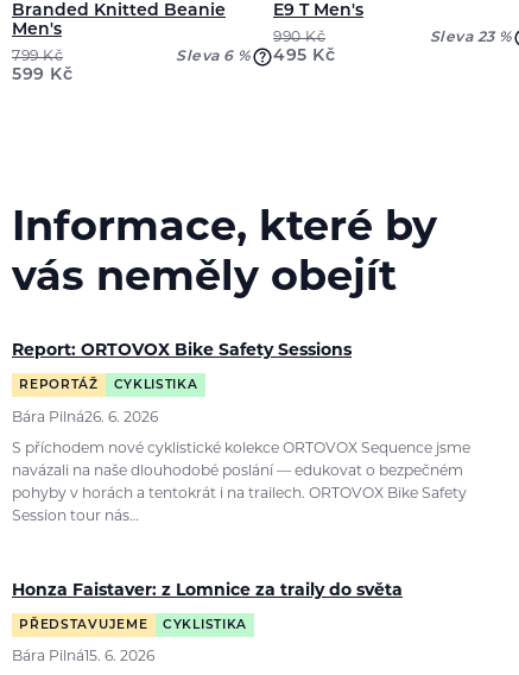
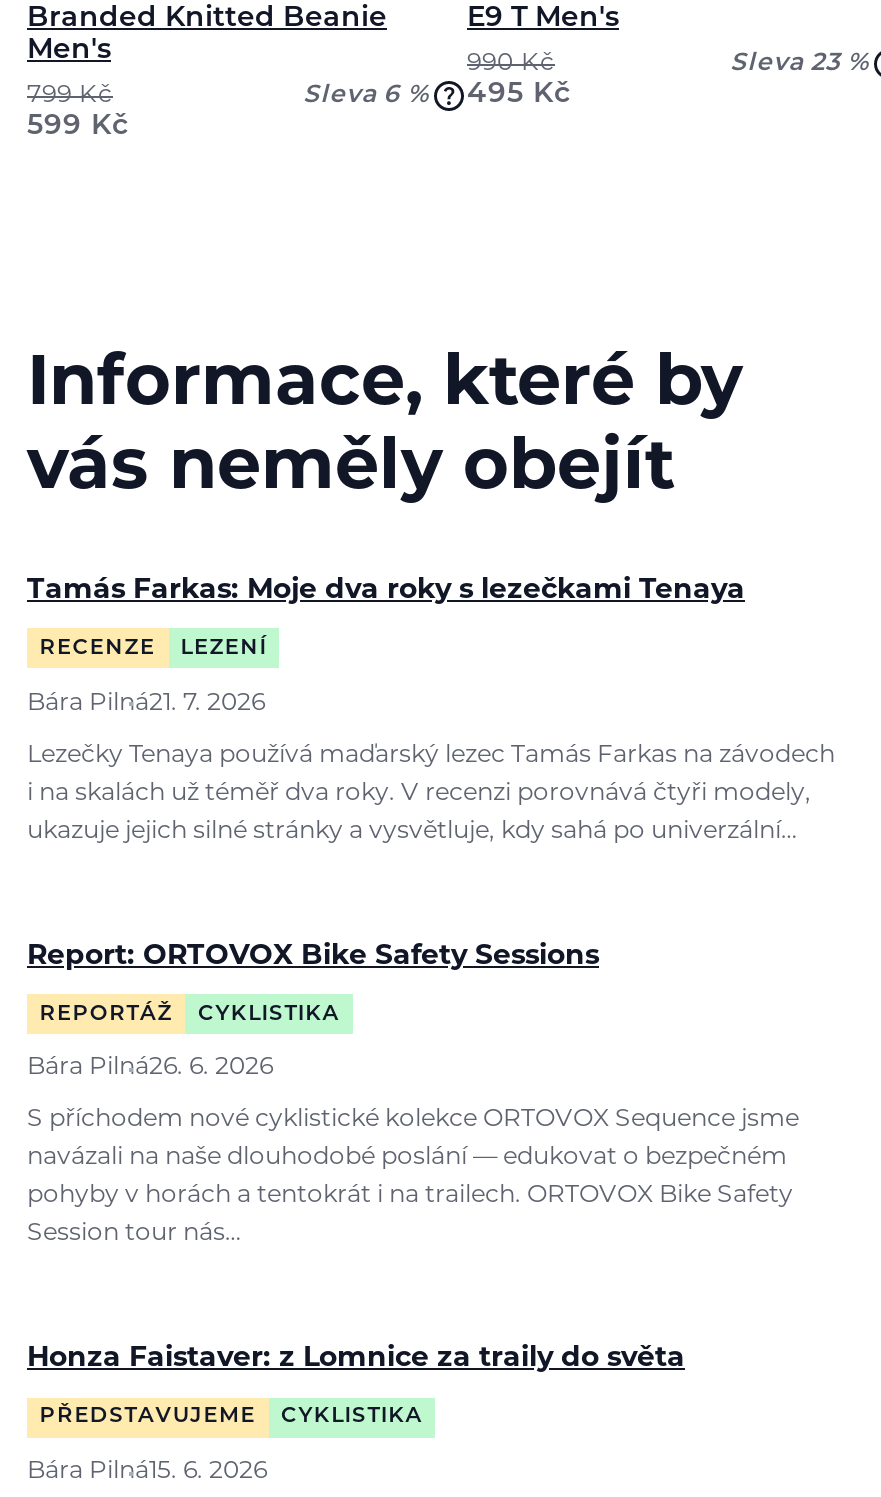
+ Tamás Farkas: Moje dva roky s lezečkami Tenaya
+ RECENZE
+ LEZENÍ
+ Bára Pilná21. 7. 2026
+ Lezečky Tenaya používá maďarský lezec Tamás Farkas na závodech
+ i na skalách už téměř dva roky. V recenzi porovnává čtyři modely,
+ ukazuje jejich silné stránky a vysvětluje, kdy sahá po univerzální…
